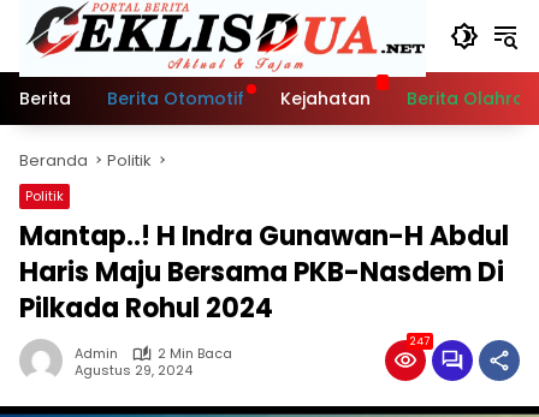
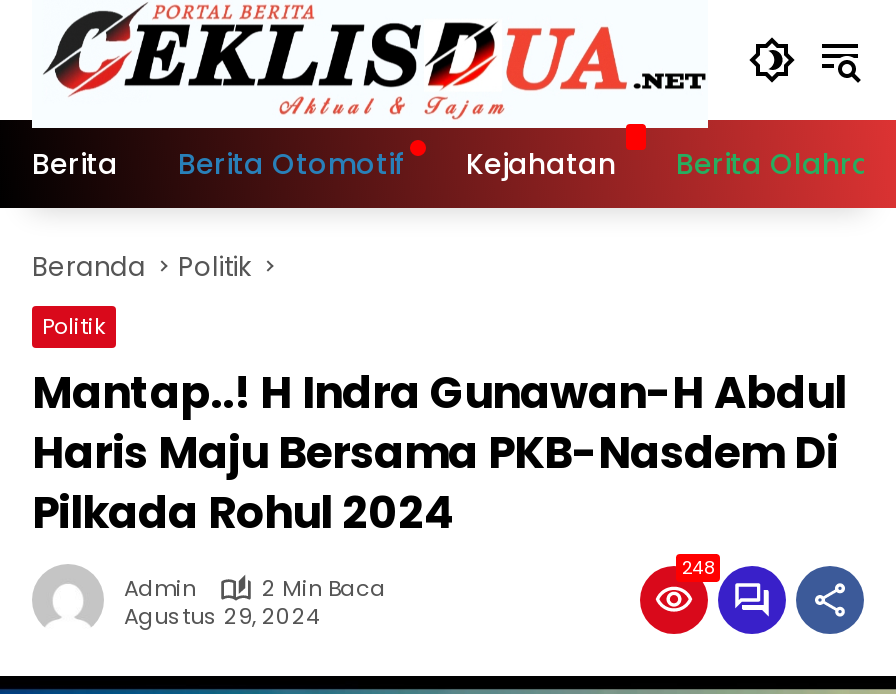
- 247
+ 248
